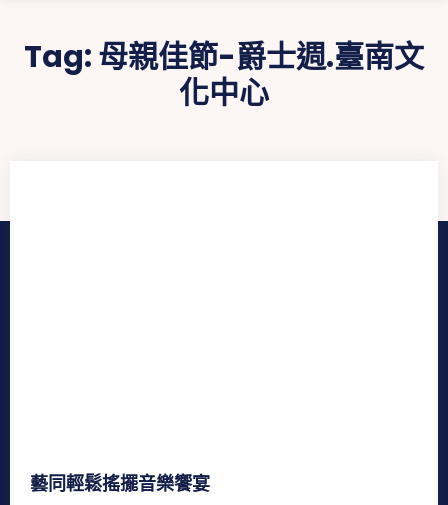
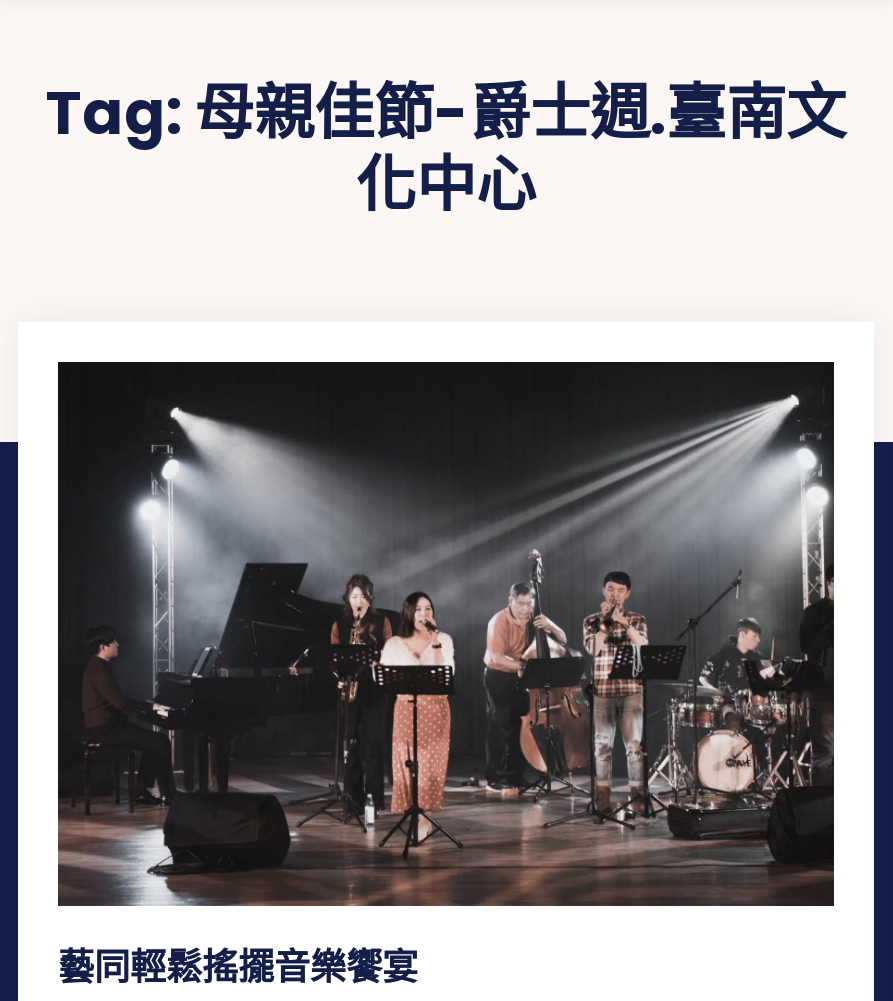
+ [image]
